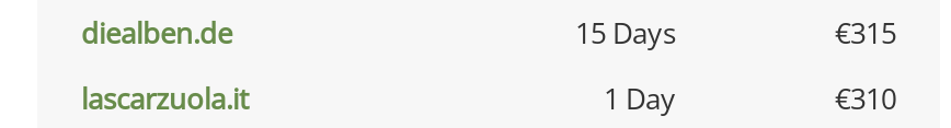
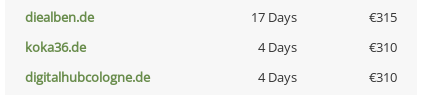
- 15 Days
+ 17 Days

- lascarzuola.it
- 1 Day
+ koka36.de
+ 4 Days
+ €310
+ digitalhubcologne.de
+ 4 Days
